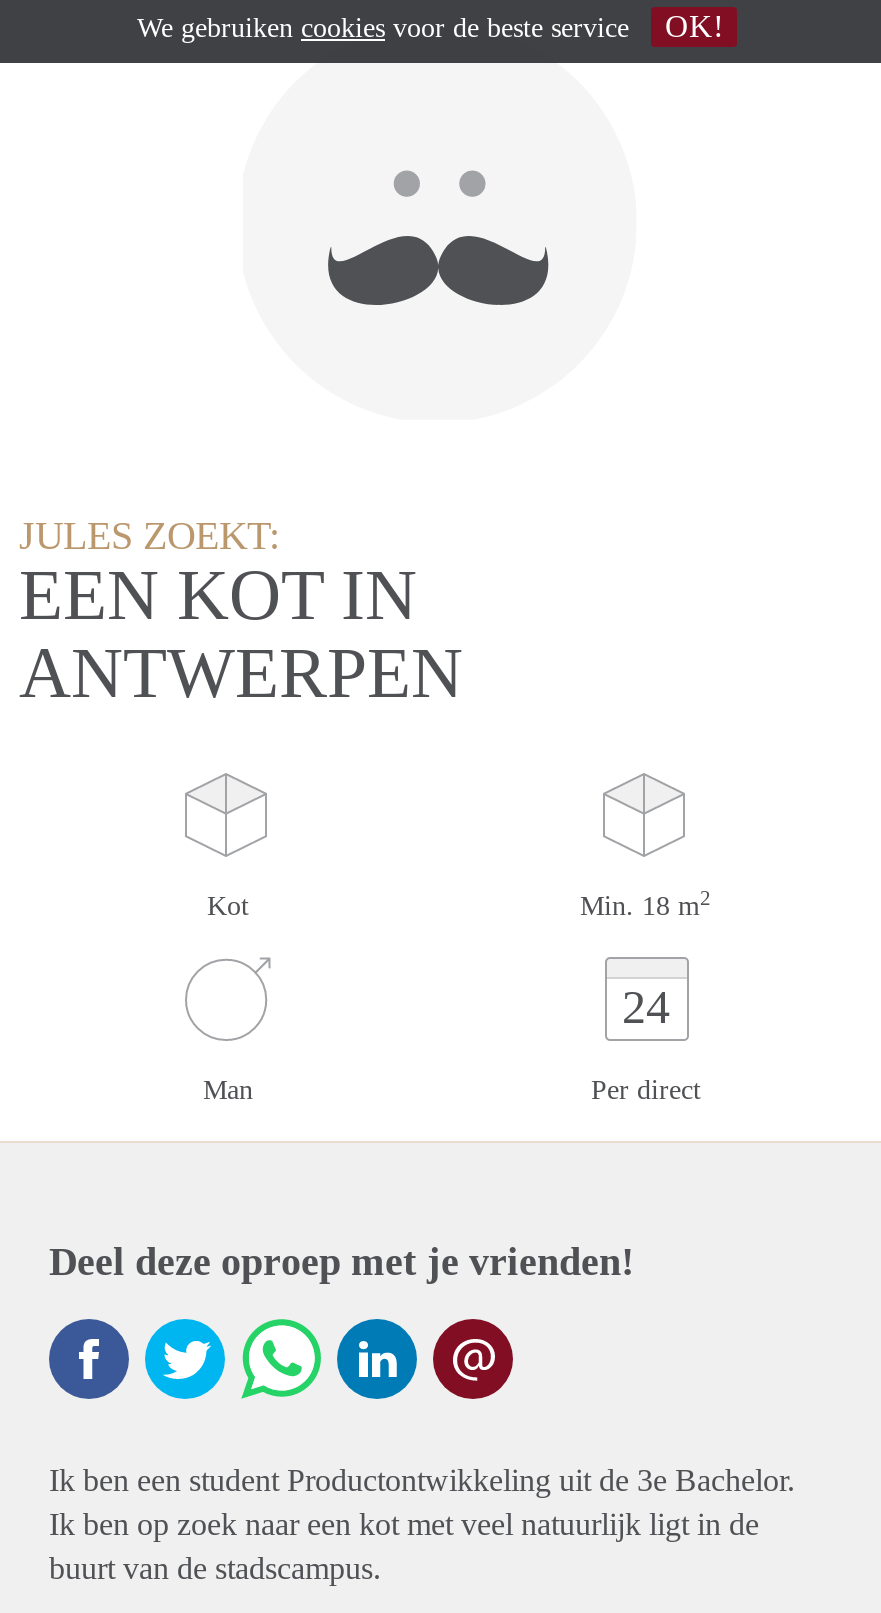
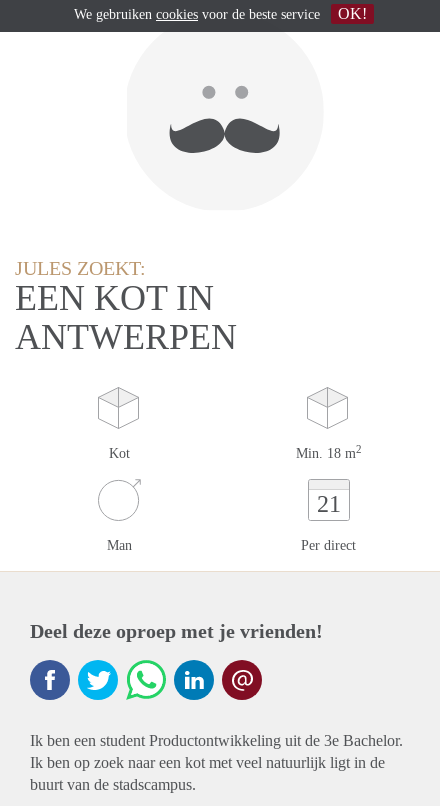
- 24
+ 21
